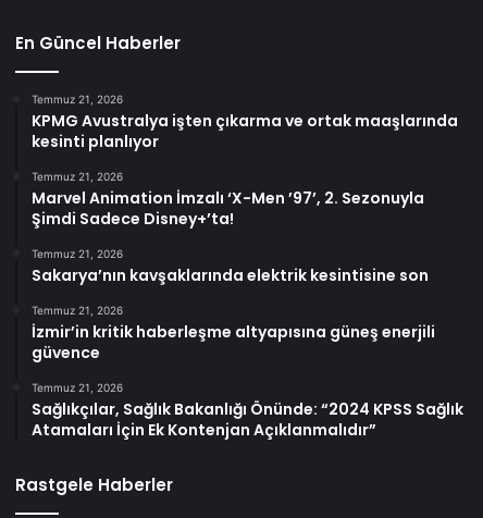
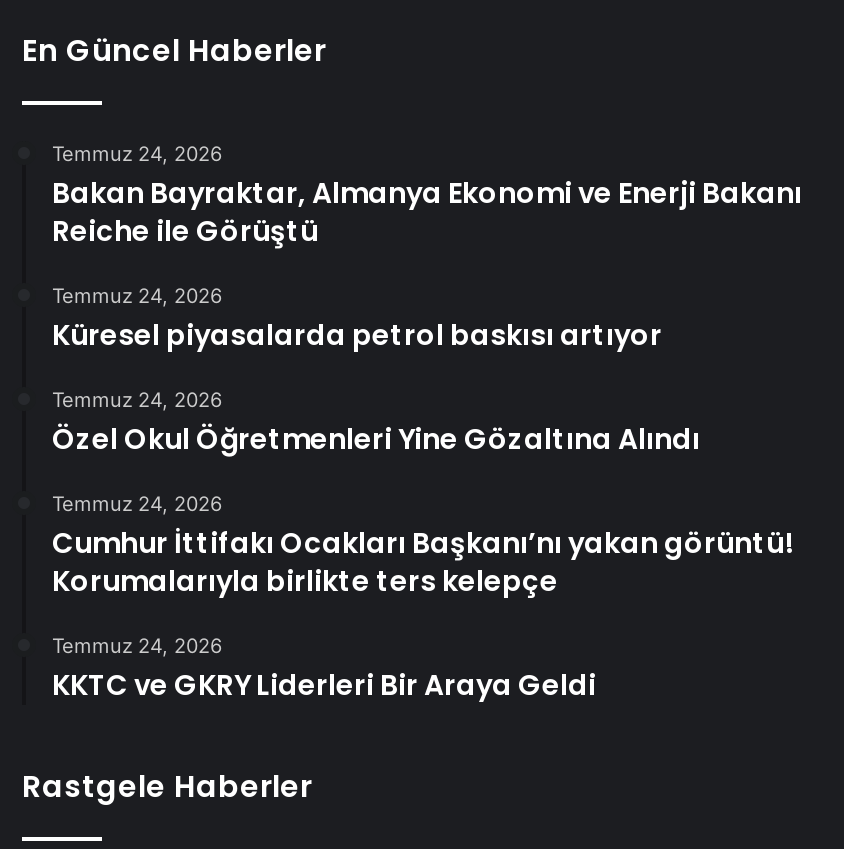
- Temmuz 21, 2026
- KPMG Avustralya işten çıkarma ve ortak maaşlarında
- kesinti planlıyor
+ Temmuz 24, 2026
+ Bakan Bayraktar, Almanya Ekonomi ve Enerji Bakanı
+ Reiche ile Görüştü

- Temmuz 21, 2026
- Marvel Animation İmzalı ‘X-Men ’97’, 2. Sezonuyla
- Şimdi Sadece Disney+’ta!
+ Temmuz 24, 2026
+ Küresel piyasalarda petrol baskısı artıyor

- Temmuz 21, 2026
- Sakarya’nın kavşaklarında elektrik kesintisine son
+ Temmuz 24, 2026
+ Özel Okul Öğretmenleri Yine Gözaltına Alındı

- Temmuz 21, 2026
- İzmir’in kritik haberleşme altyapısına güneş enerjili
- güvence
+ Temmuz 24, 2026
+ Cumhur İttifakı Ocakları Başkanı’nı yakan görüntü!
+ Korumalarıyla birlikte ters kelepçe

- Temmuz 21, 2026
- Sağlıkçılar, Sağlık Bakanlığı Önünde: “2024 KPSS Sağlık
- Atamaları İçin Ek Kontenjan Açıklanmalıdır”
+ Temmuz 24, 2026
+ KKTC ve GKRY Liderleri Bir Araya Geldi
